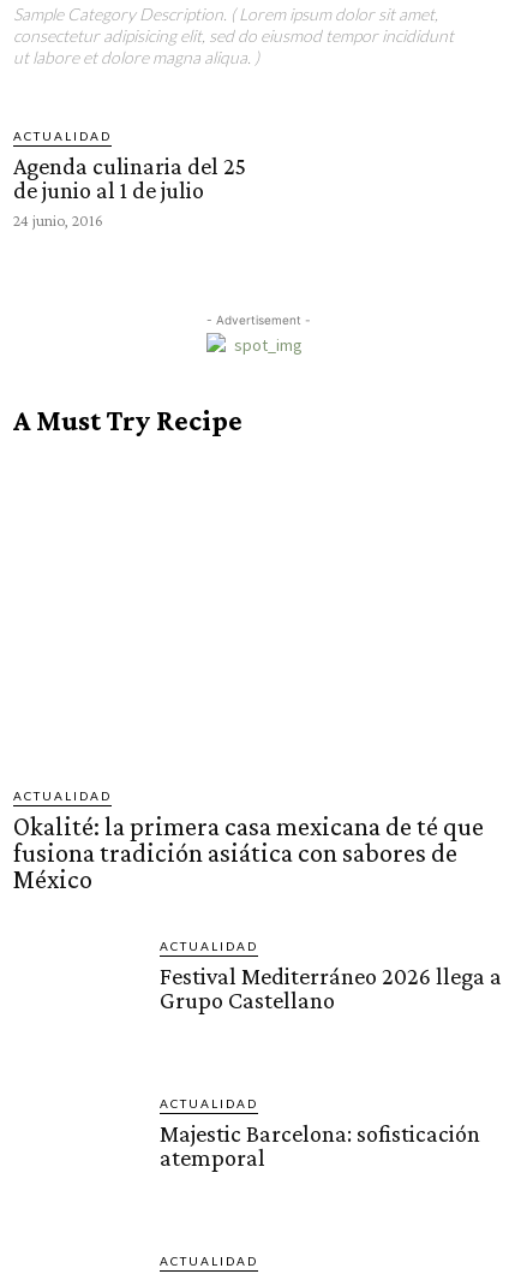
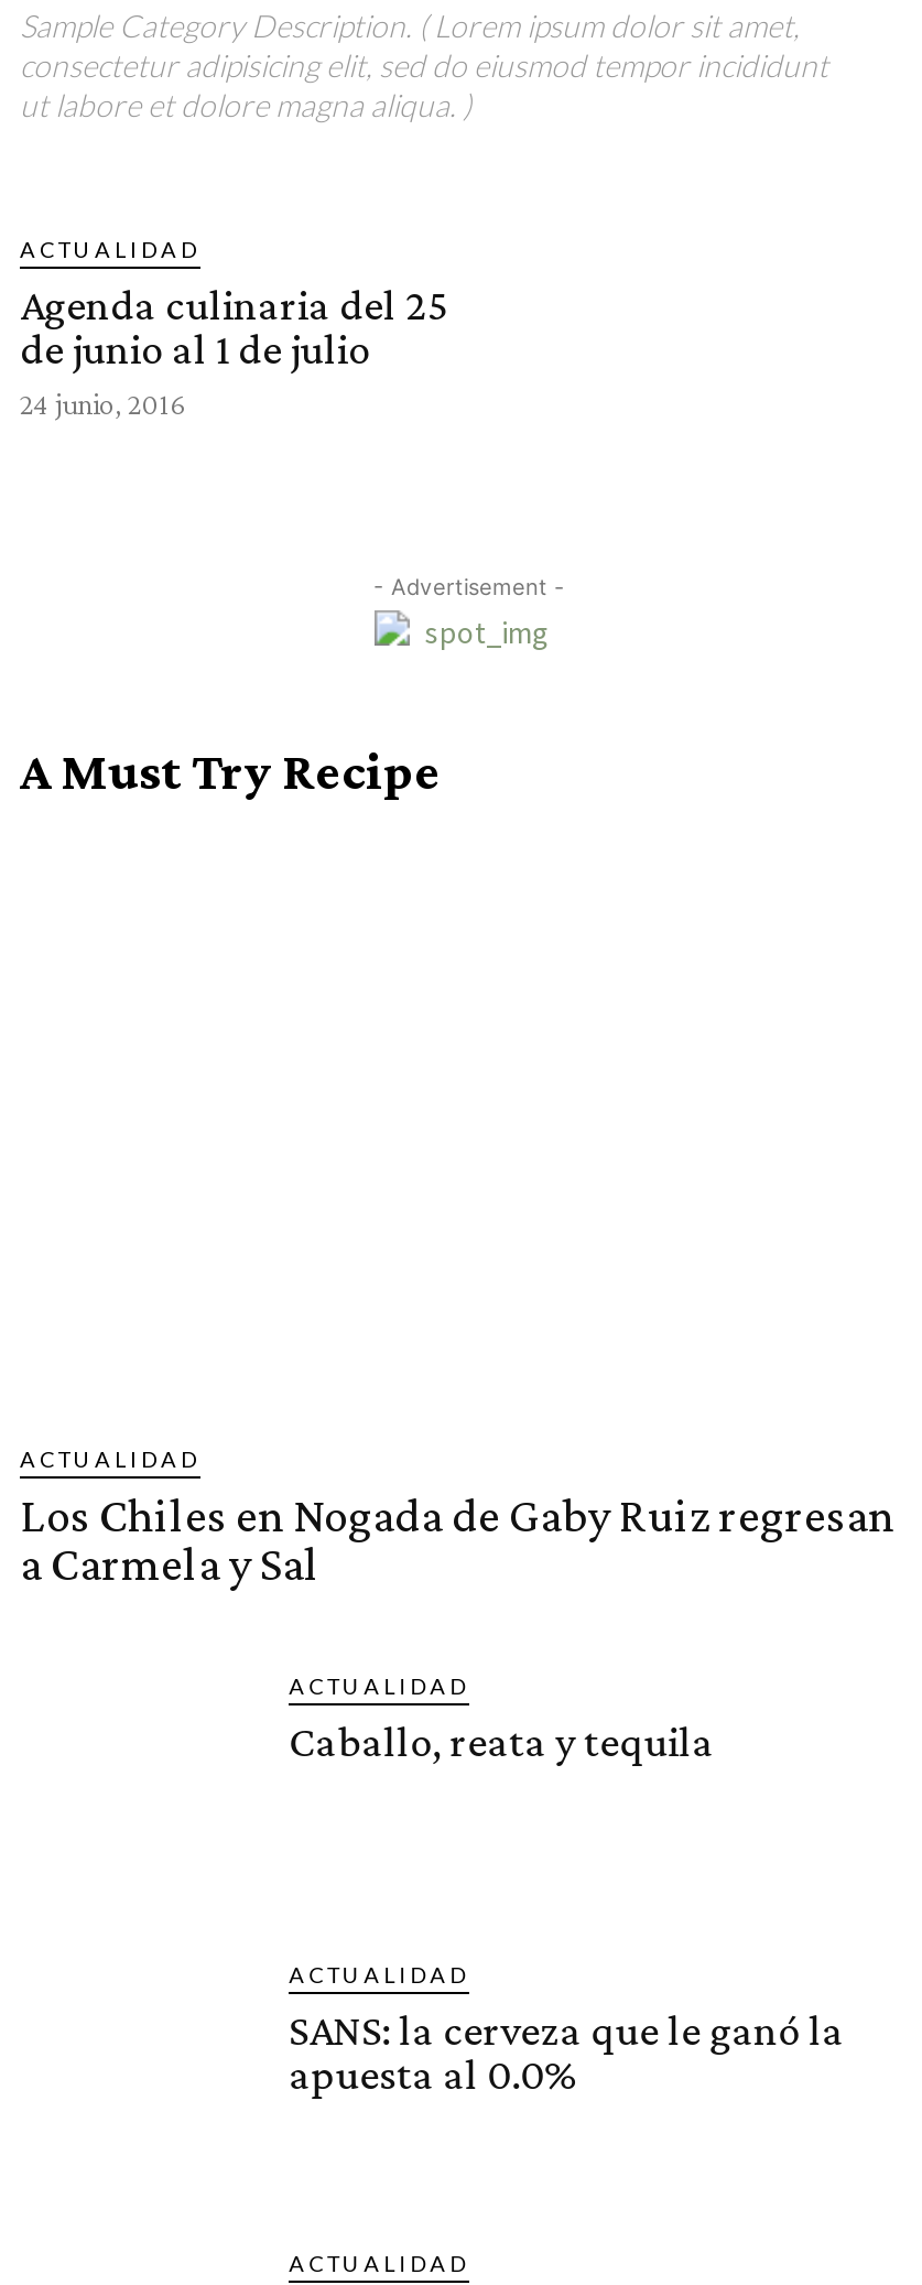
- Okalité: la primera casa mexicana de té que
- fusiona tradición asiática con sabores de
- México
+ Los Chiles en Nogada de Gaby Ruiz regresan
+ a Carmela y Sal

- Festival Mediterráneo 2026 llega a
- Grupo Castellano
+ Caballo, reata y tequila

- Majestic Barcelona: sofisticación
- atemporal
+ SANS: la cerveza que le ganó la
+ apuesta al 0.0%
